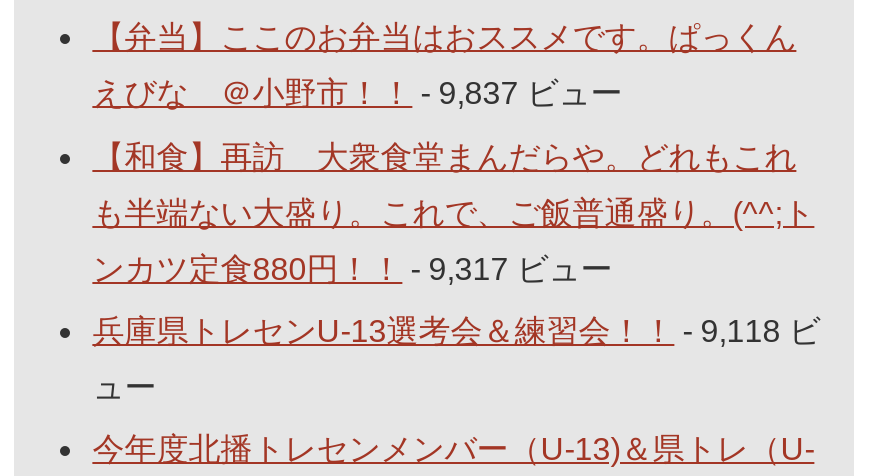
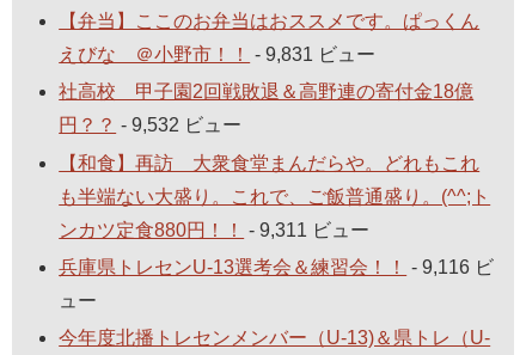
- えびな ＠小野市！！- 9,837 ビュー
+ えびな ＠小野市！！- 9,831 ビュー
+ 社高校 甲子園2回戦敗退＆高野連の寄付金18億
+ 円？？- 9,532 ビュー

- ンカツ定食880円！！- 9,317 ビュー
+ ンカツ定食880円！！- 9,311 ビュー

- 兵庫県トレセンU-13選考会＆練習会！！- 9,118 ビ
+ 兵庫県トレセンU-13選考会＆練習会！！- 9,116 ビ
